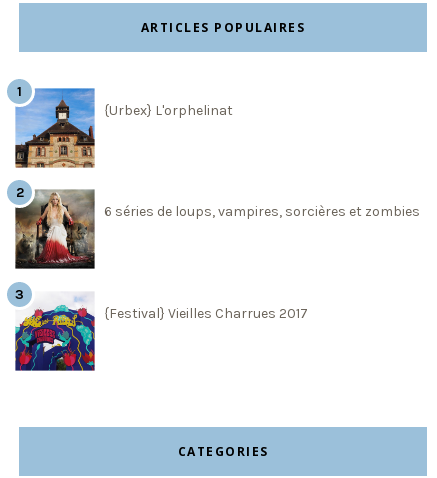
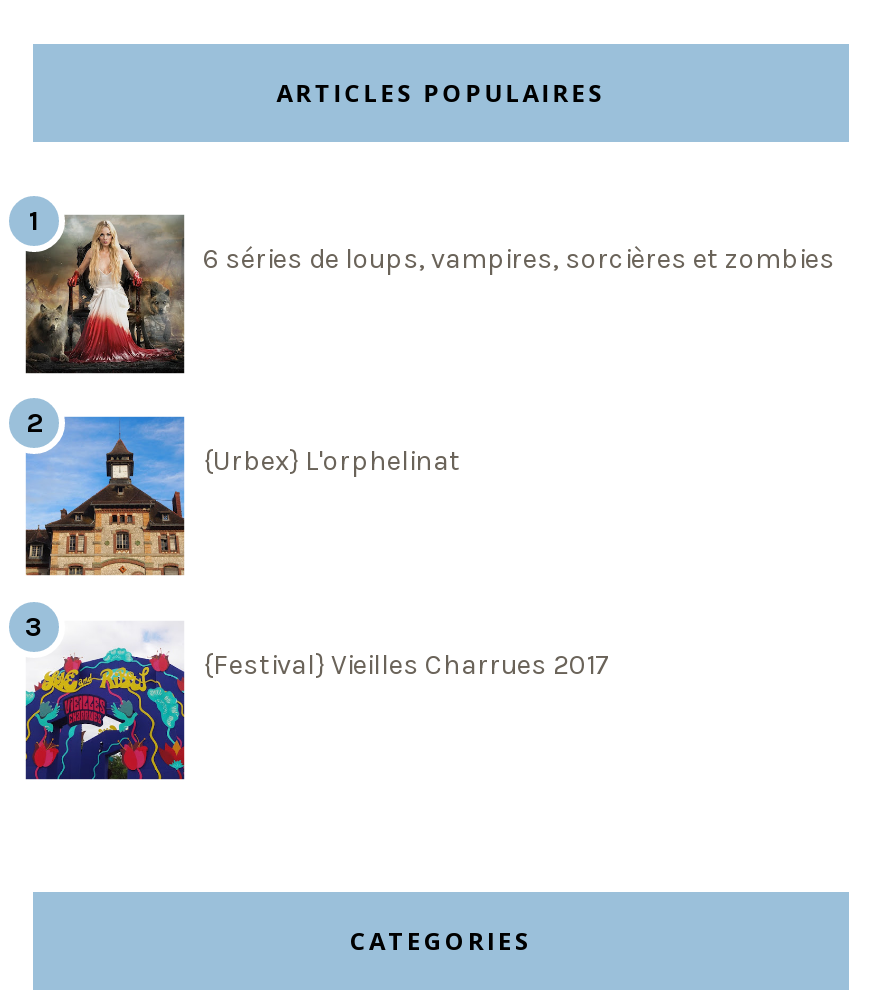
moved down: [image] | {Urbex} L'orphelinat

moved up: [image] | 6 séries de loups, vampires, sorcières et zombies
